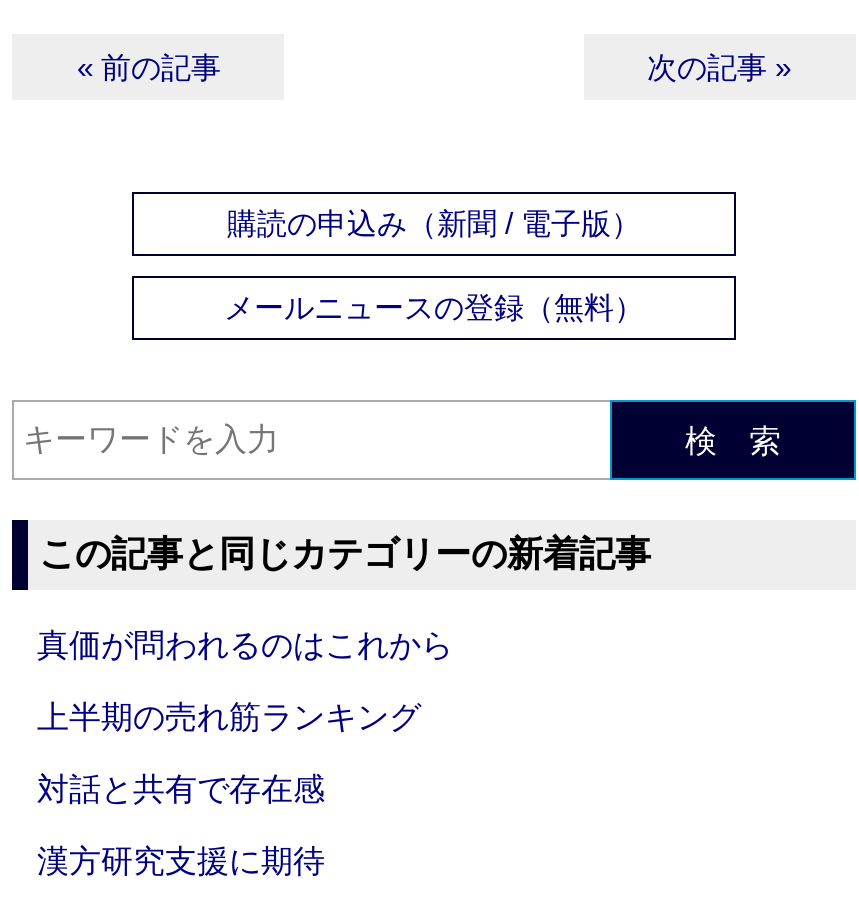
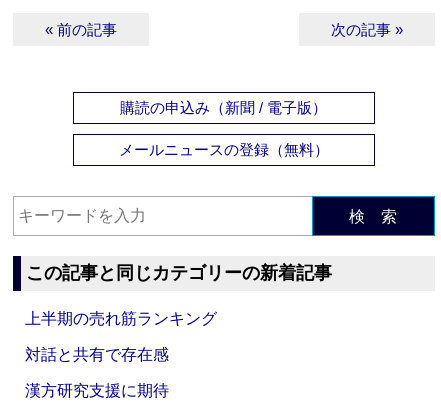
- 真価が問われるのはこれから
